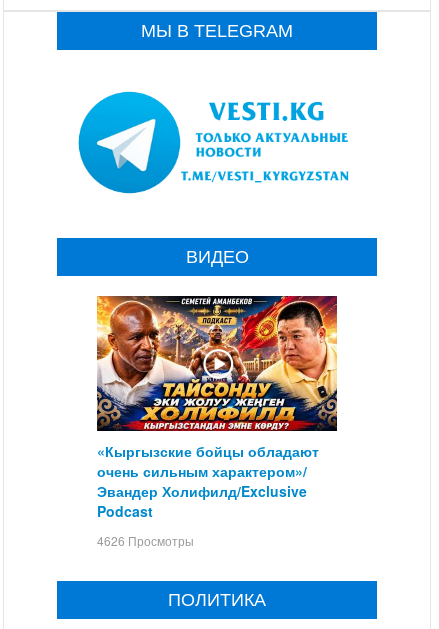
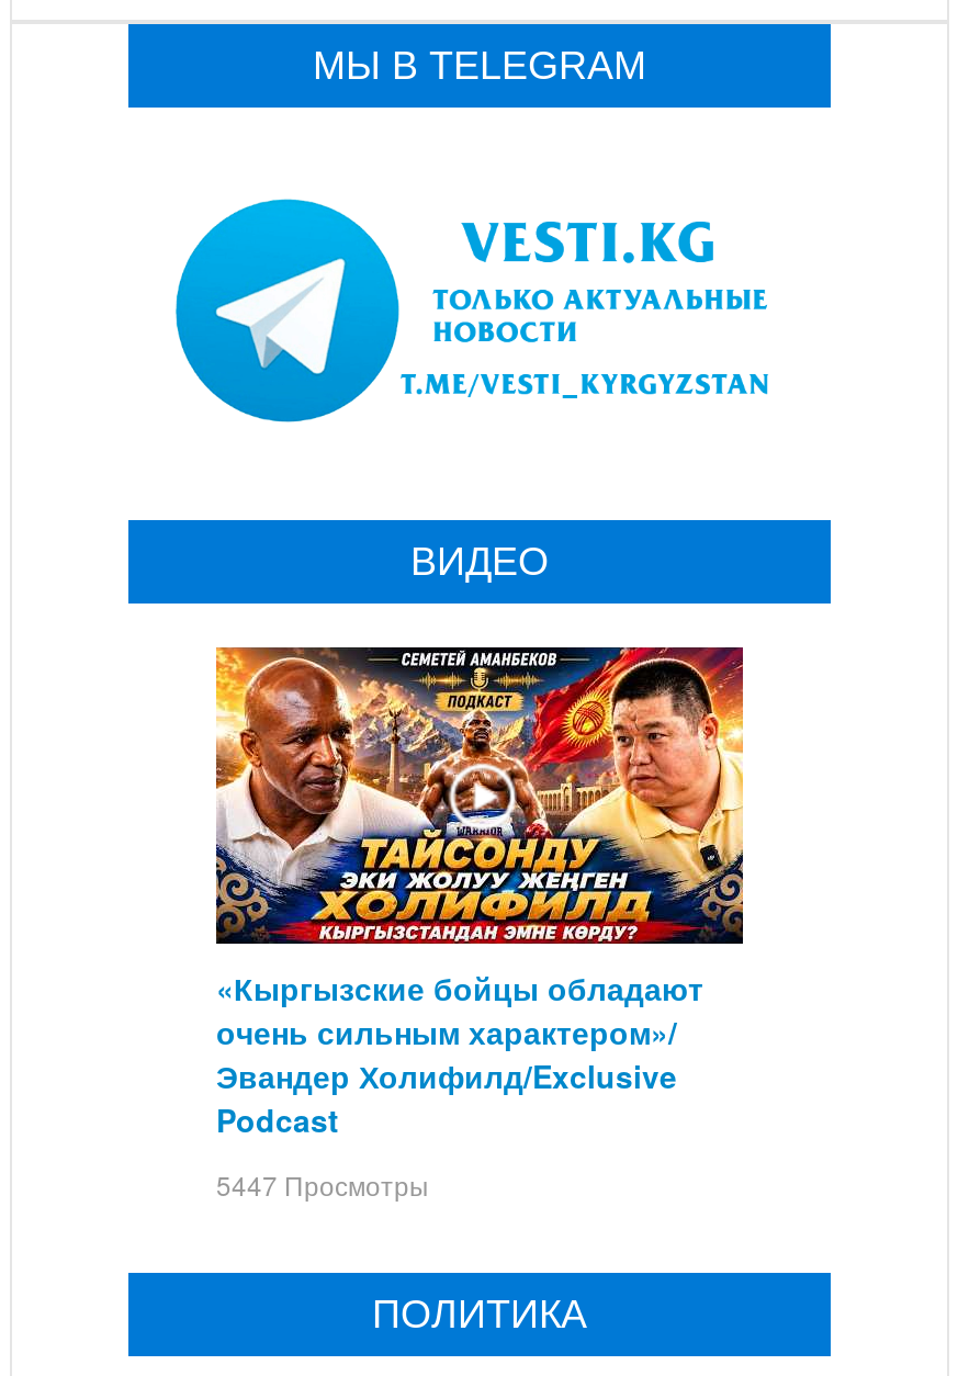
- 4626 Просмотры
+ 5447 Просмотры
